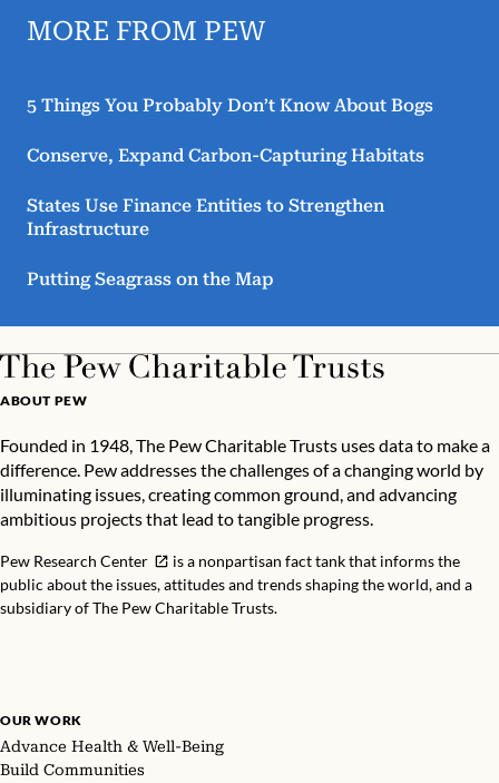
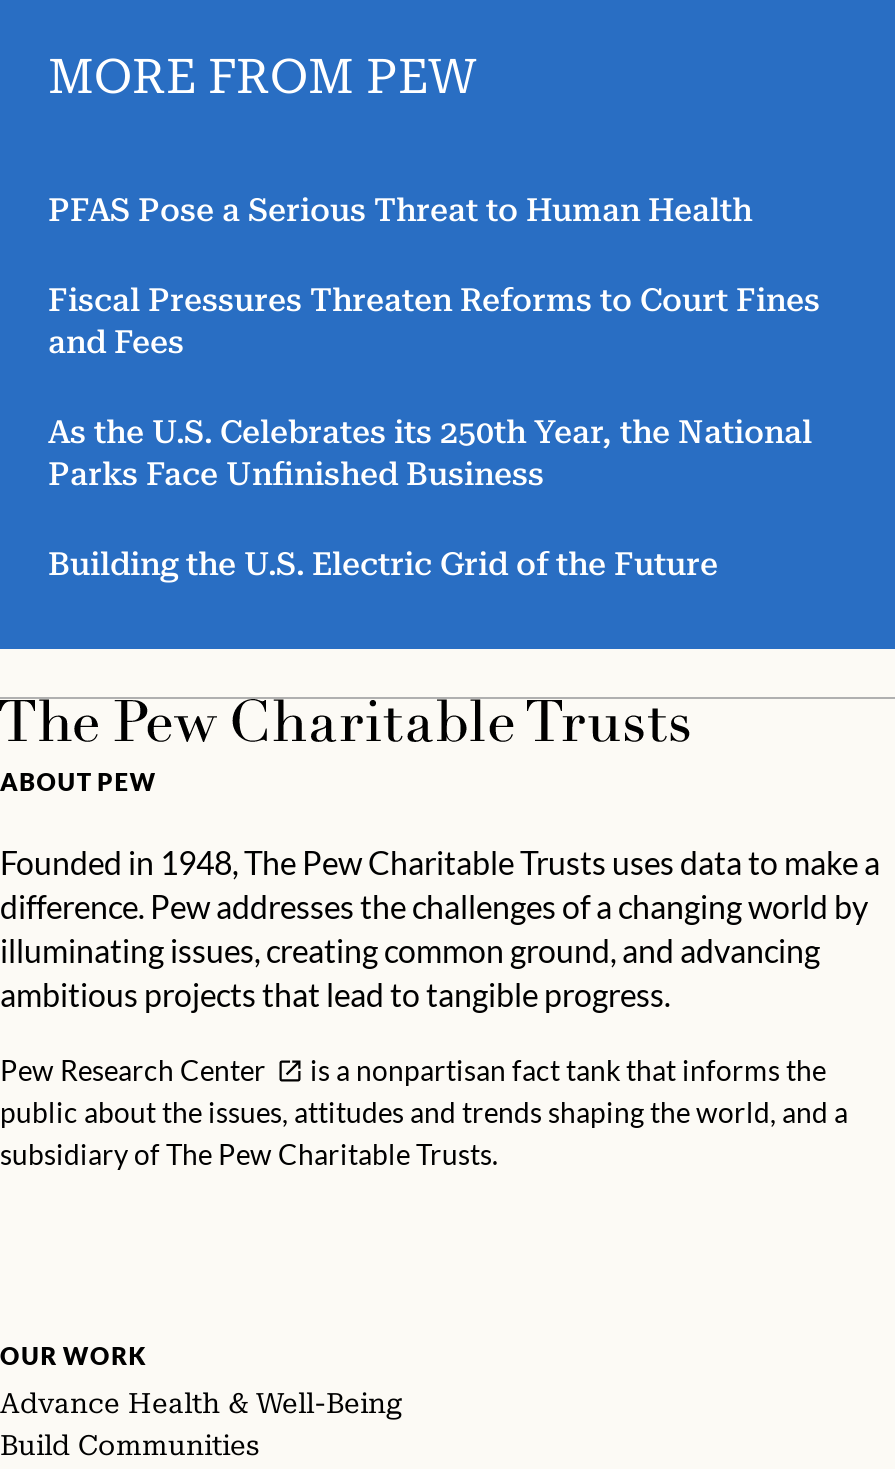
- 5 Things You Probably Don’t Know About Bogs
+ PFAS Pose a Serious Threat to Human Health

- Conserve, Expand Carbon-Capturing Habitats
+ Fiscal Pressures Threaten Reforms to Court Fines
+ and Fees

- States Use Finance Entities to Strengthen
- Infrastructure
+ As the U.S. Celebrates its 250th Year, the National
+ Parks Face Unfinished Business

- Putting Seagrass on the Map
+ Building the U.S. Electric Grid of the Future
